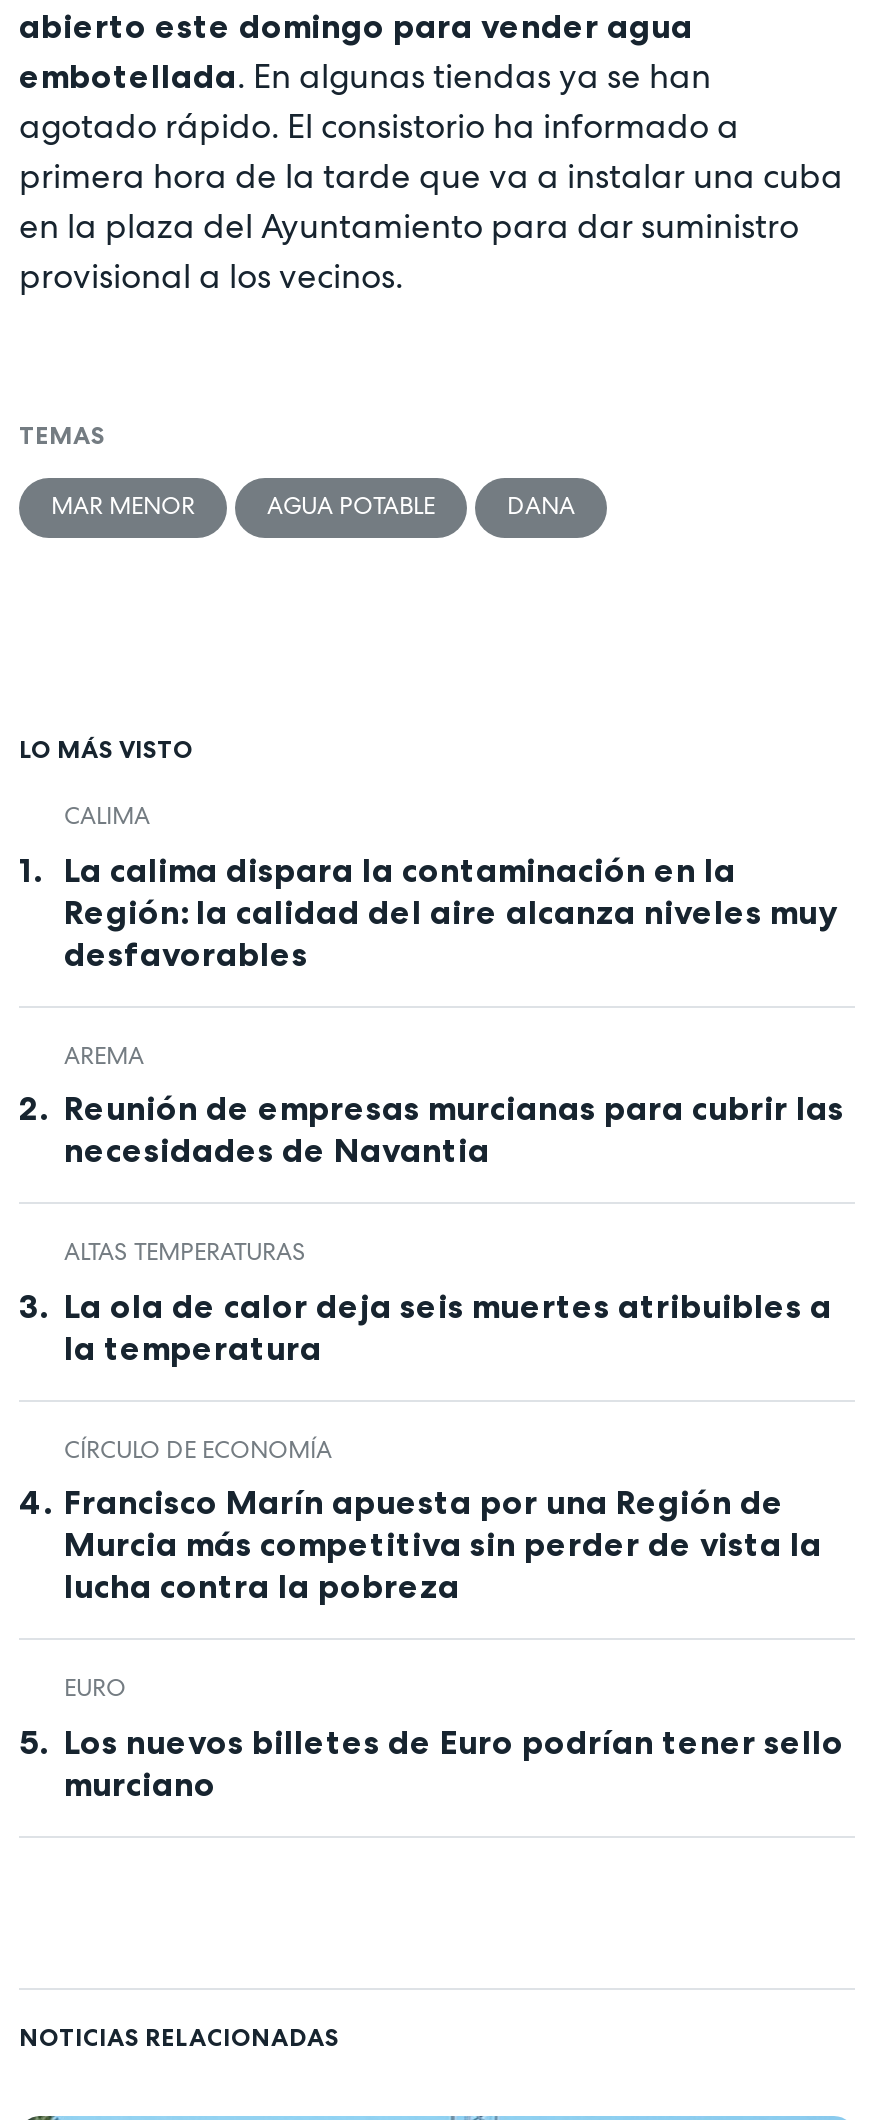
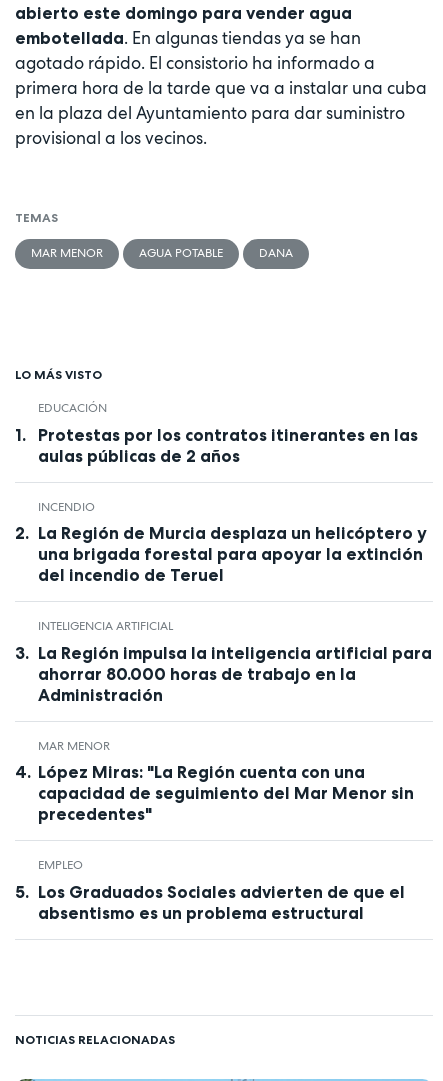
- CALIMA
- La calima dispara la contaminación en la
- Región: la calidad del aire alcanza niveles muy
- desfavorables
+ EDUCACIÓN
+ Protestas por los contratos itinerantes en las
+ aulas públicas de 2 años

- AREMA
- Reunión de empresas murcianas para cubrir las
- necesidades de Navantia
+ INCENDIO
+ La Región de Murcia desplaza un helicóptero y
+ una brigada forestal para apoyar la extinción
+ del incendio de Teruel

- ALTAS TEMPERATURAS
- La ola de calor deja seis muertes atribuibles a
- la temperatura
+ INTELIGENCIA ARTIFICIAL
+ La Región impulsa la inteligencia artificial para
+ ahorrar 80.000 horas de trabajo en la
+ Administración

- CÍRCULO DE ECONOMÍA
- Francisco Marín apuesta por una Región de
- Murcia más competitiva sin perder de vista la
- lucha contra la pobreza
+ MAR MENOR
+ López Miras: "La Región cuenta con una
+ capacidad de seguimiento del Mar Menor sin
+ precedentes"

- EURO
- Los nuevos billetes de Euro podrían tener sello
- murciano
+ EMPLEO
+ Los Graduados Sociales advierten de que el
+ absentismo es un problema estructural
